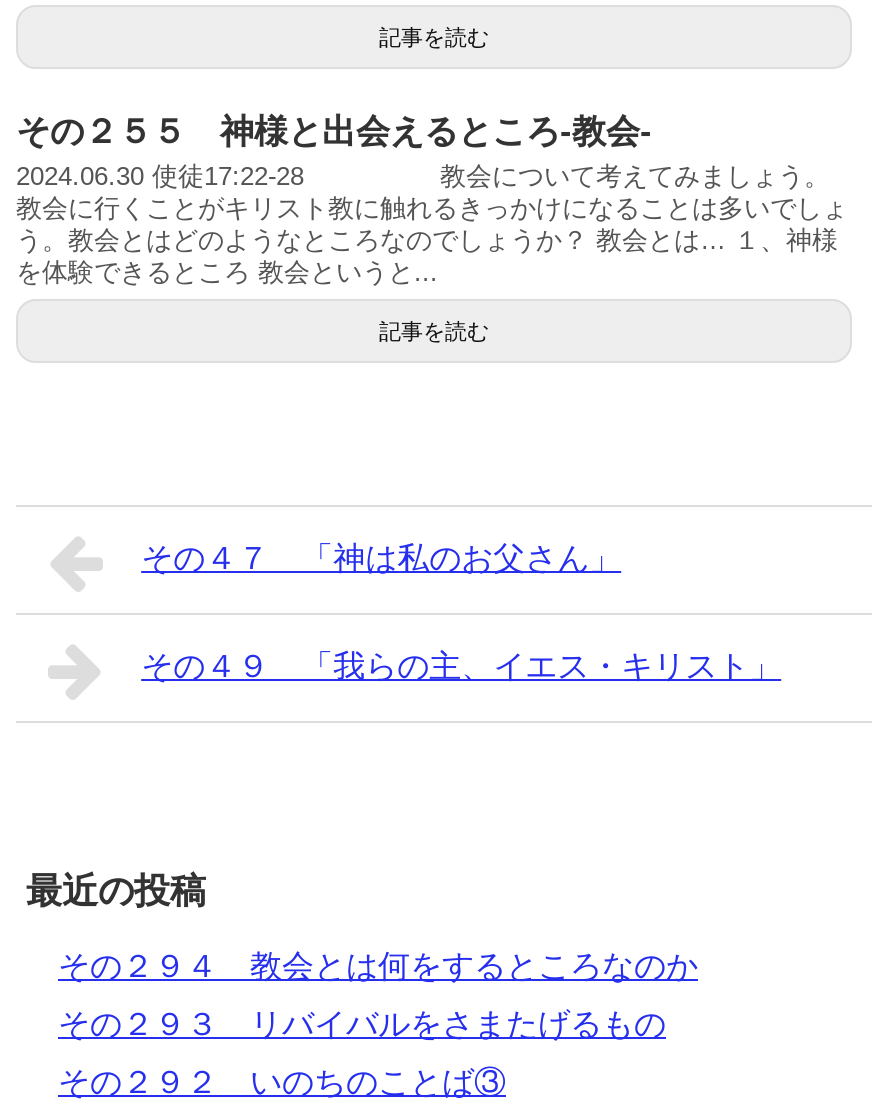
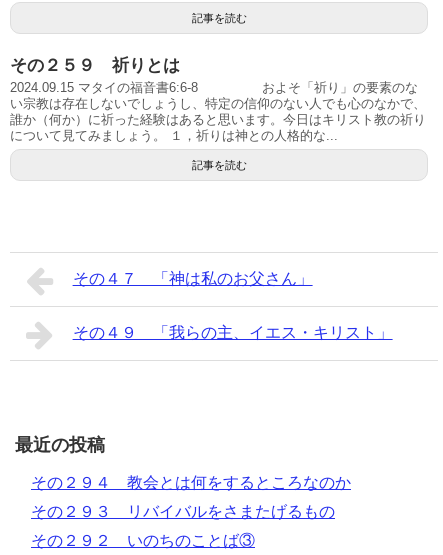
- その２５５ 神様と出会えるところ‐教会‐
- 2024.06.30 使徒17:22-28 教会について考えてみましょう。
- 教会に行くことがキリスト教に触れるきっかけになることは多いでしょ
- う。教会とはどのようなところなのでしょうか？ 教会とは… １、神様
- を体験できるところ 教会というと...
+ その２５９ 祈りとは
+ 2024.09.15 マタイの福音書6:6-8 およそ「祈り」の要素のな
+ い宗教は存在しないでしょうし、特定の信仰のない人でも心のなかで、
+ 誰か（何か）に祈った経験はあると思います。今日はキリスト教の祈り
+ について見てみましょう。 １，祈りは神との人格的な...
